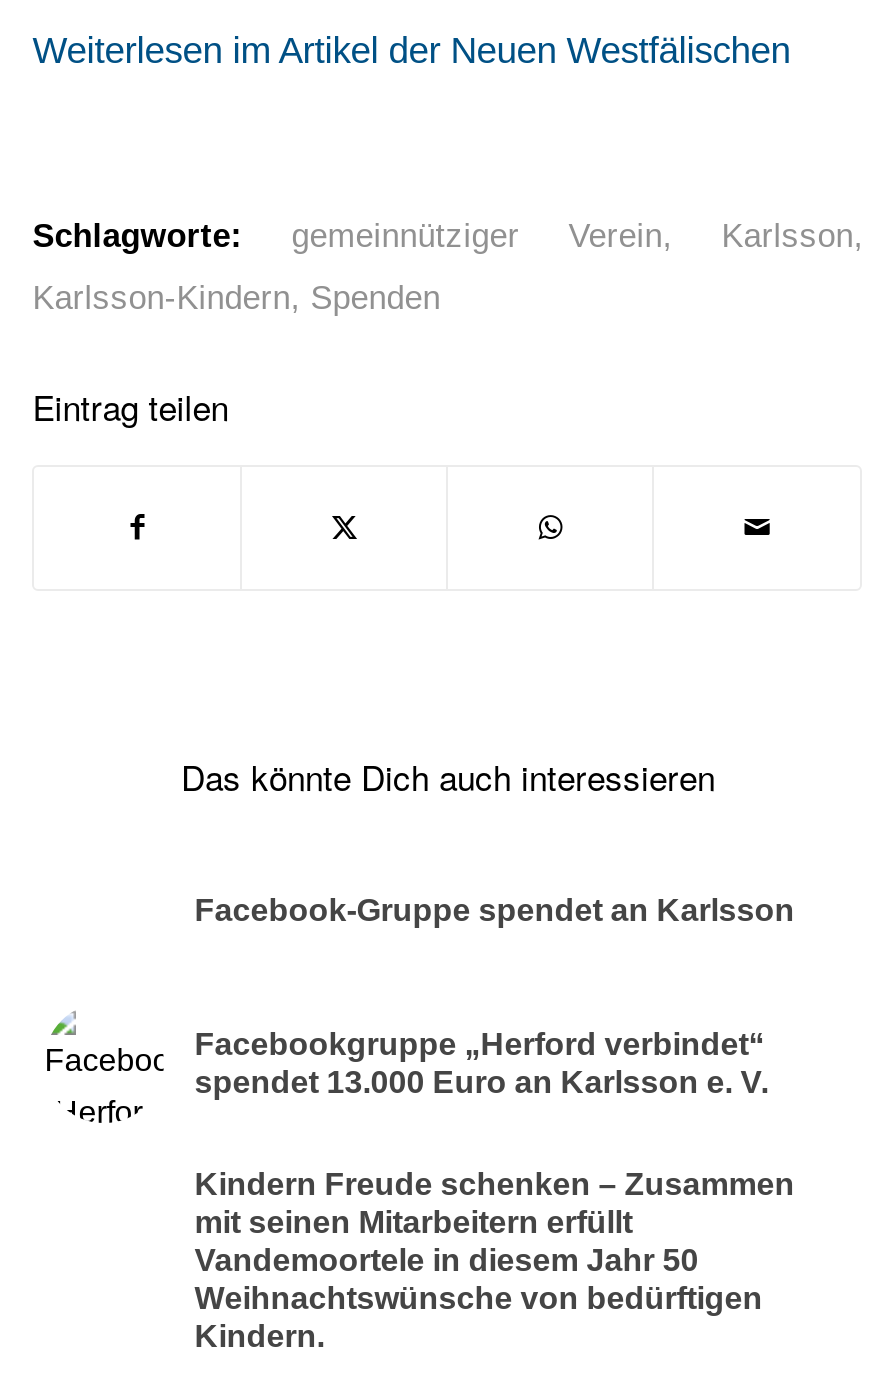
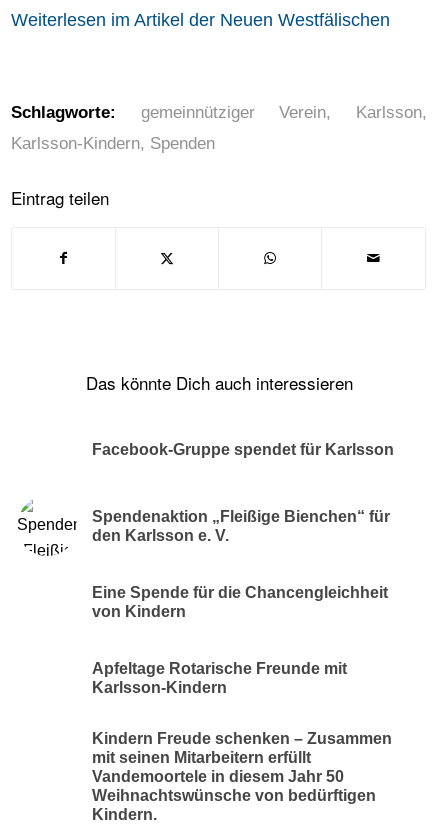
- Facebook-Gruppe spendet an Karlsson
+ Facebook-Gruppe spendet für Karlsson

- Facebookgruppe „Herford verbindet“
- spendet 13.000 Euro an Karlsson e. V.
+ Spendenaktion „Fleißige Bienchen“ für
+ den Karlsson e. V.
+ Eine Spende für die Chancengleichheit
+ von Kindern
+ Apfeltage Rotarische Freunde mit
+ Karlsson-Kindern
